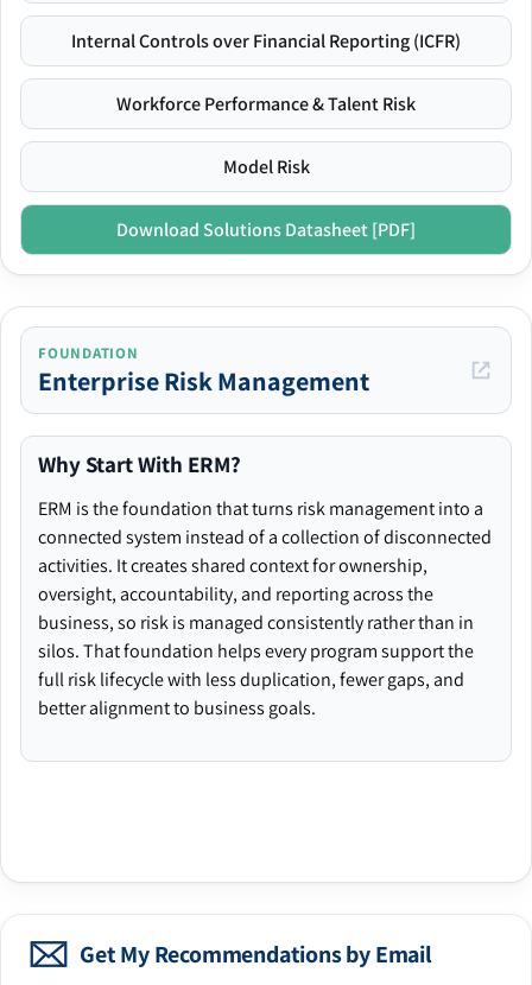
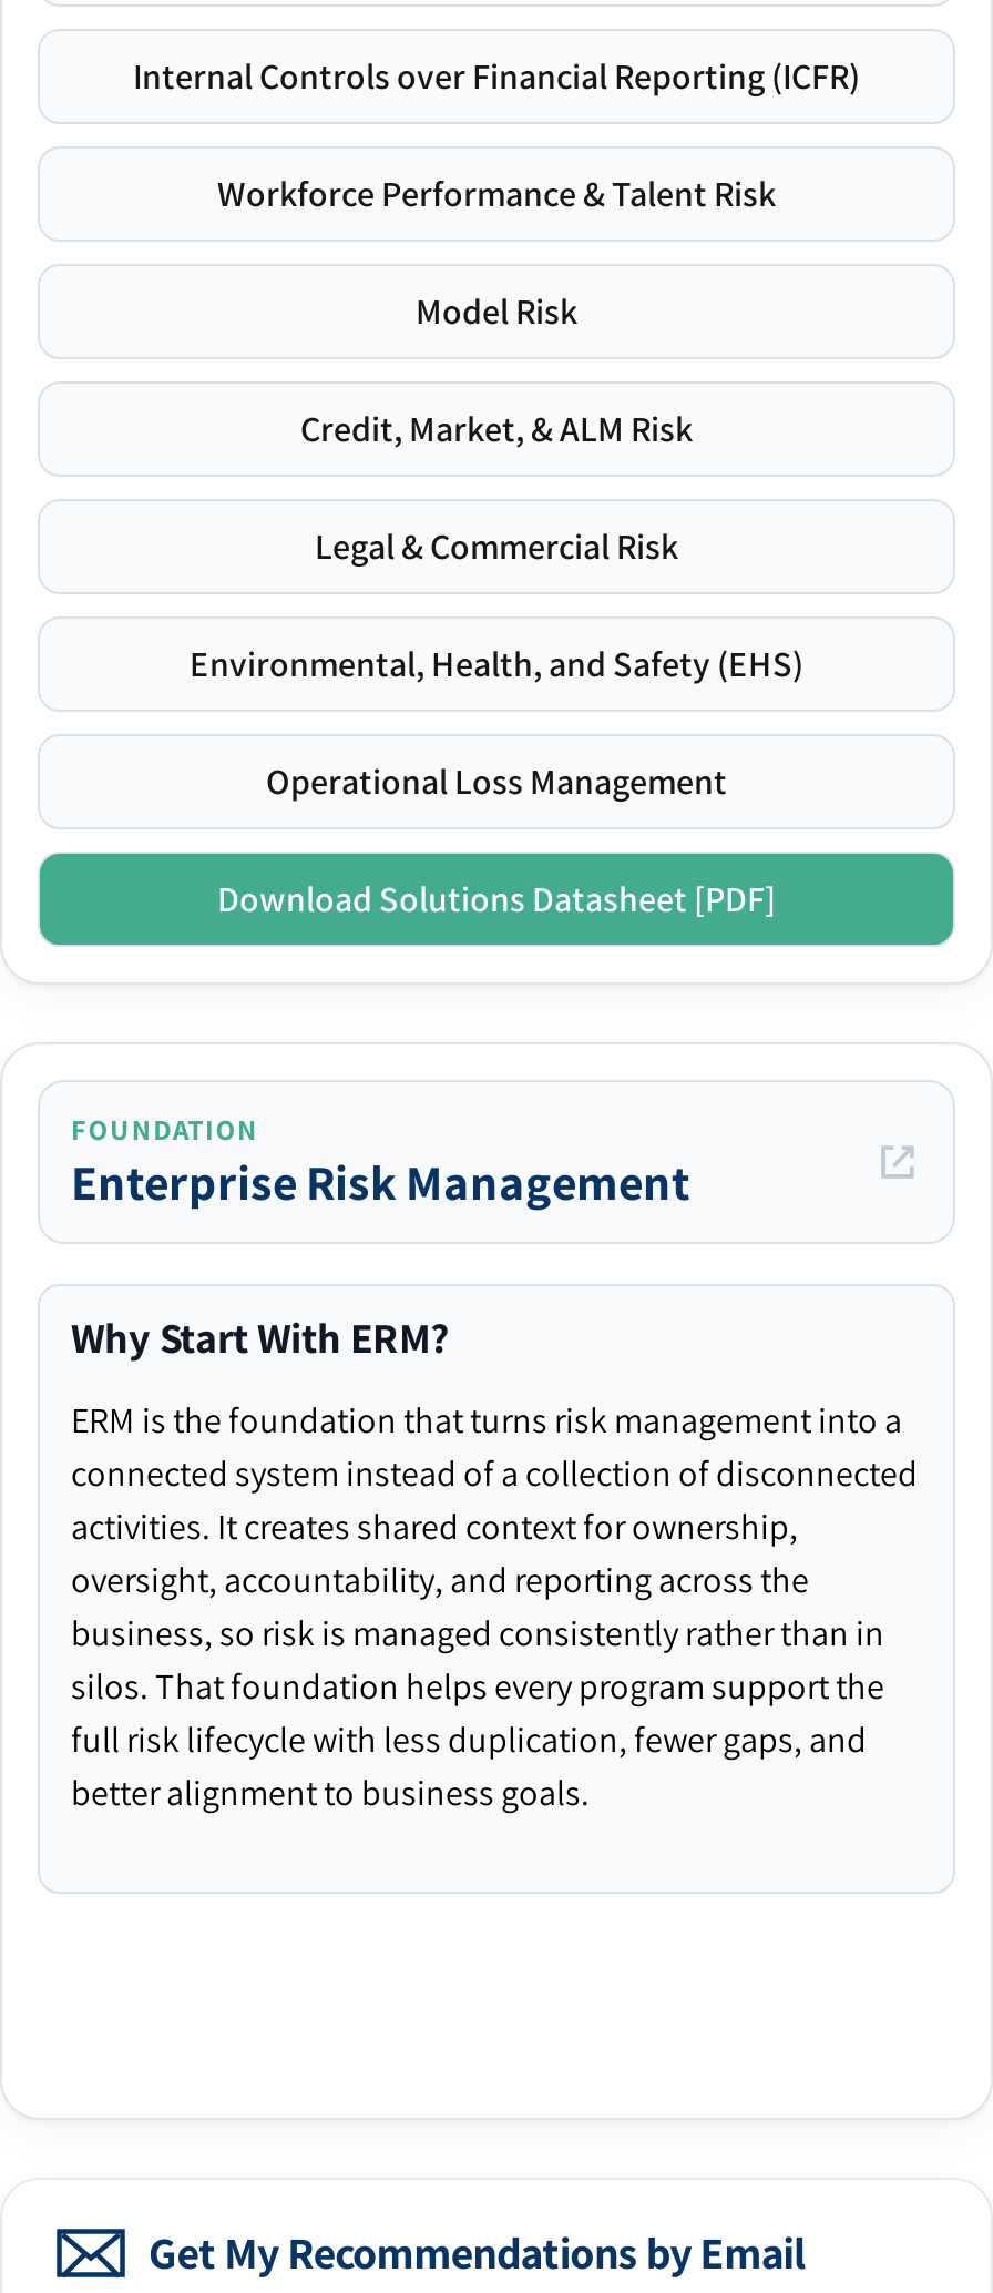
+ Credit, Market, & ALM Risk
+ Legal & Commercial Risk
+ Environmental, Health, and Safety (EHS)
+ Operational Loss Management
